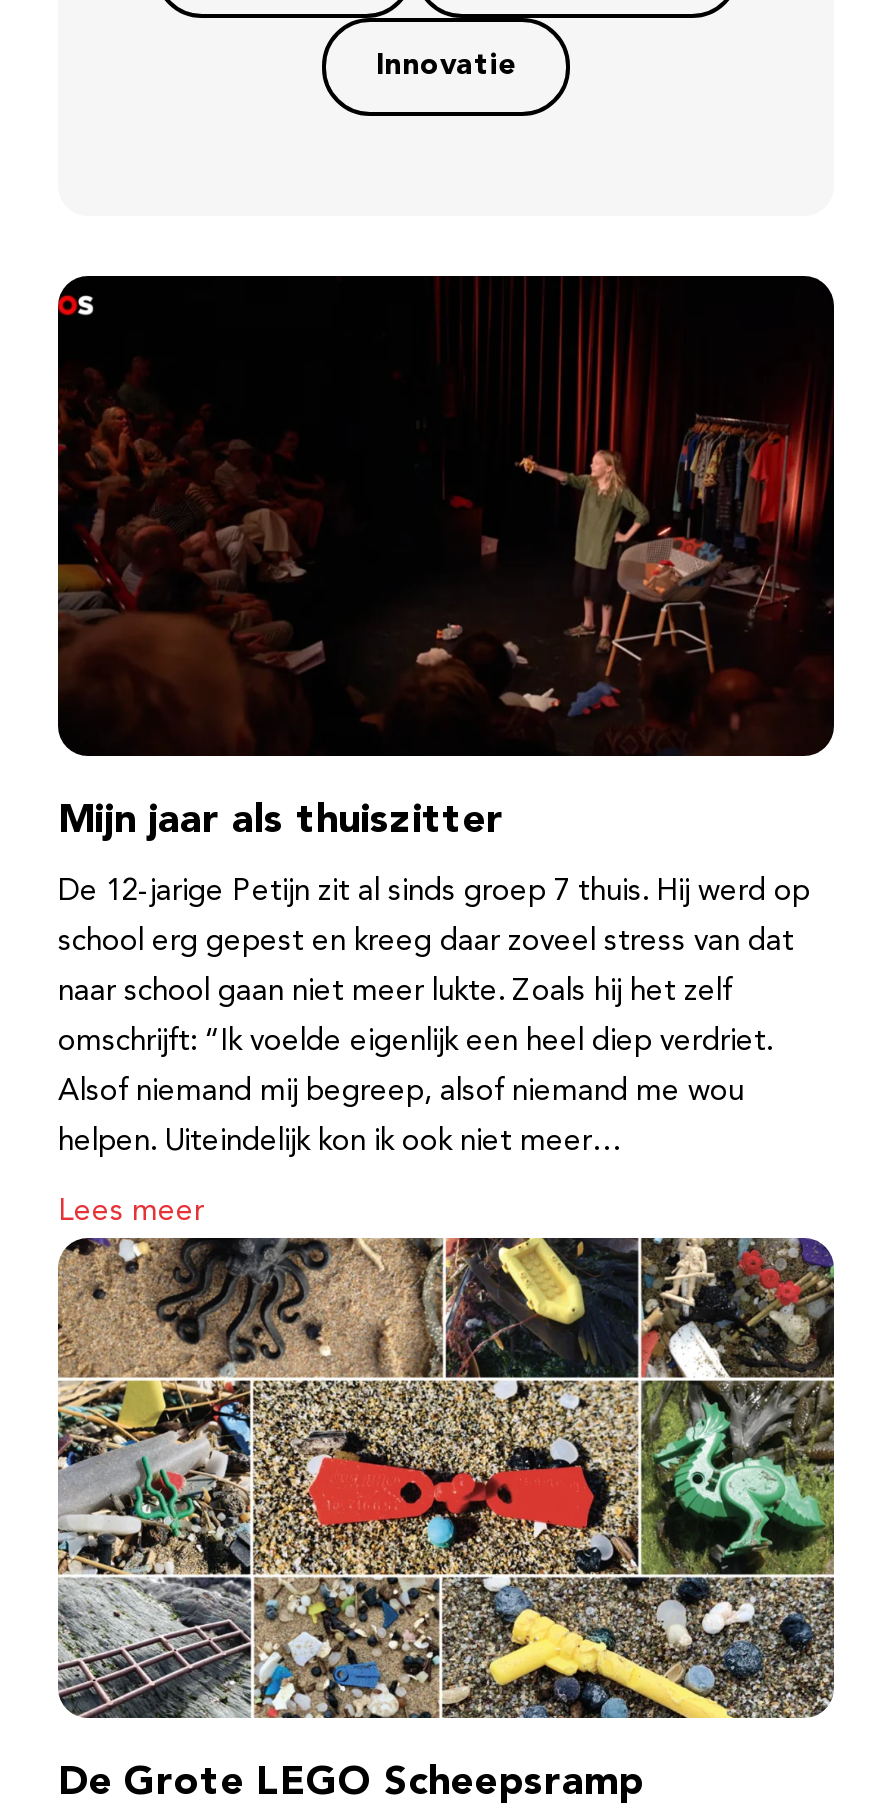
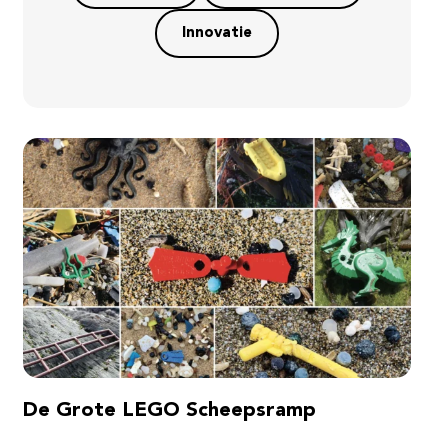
- [image]
- Mijn jaar als thuiszitter
- De 12-jarige Petijn zit al sinds groep 7 thuis. Hij werd op
- school erg gepest en kreeg daar zoveel stress van dat
- naar school gaan niet meer lukte. Zoals hij het zelf
- omschrijft: “Ik voelde eigenlijk een heel diep verdriet.
- Alsof niemand mij begreep, alsof niemand me wou
- helpen. Uiteindelijk kon ik ook niet meer…
- Lees meer
